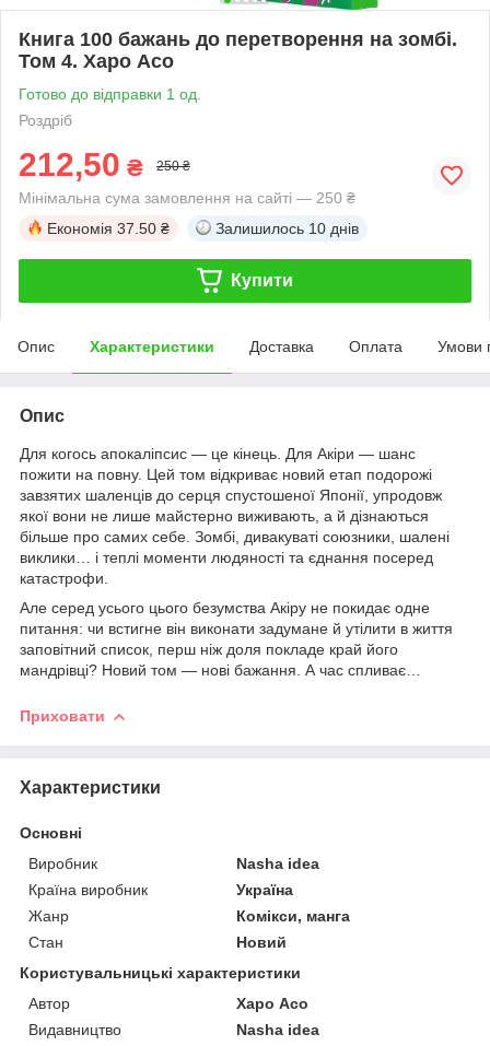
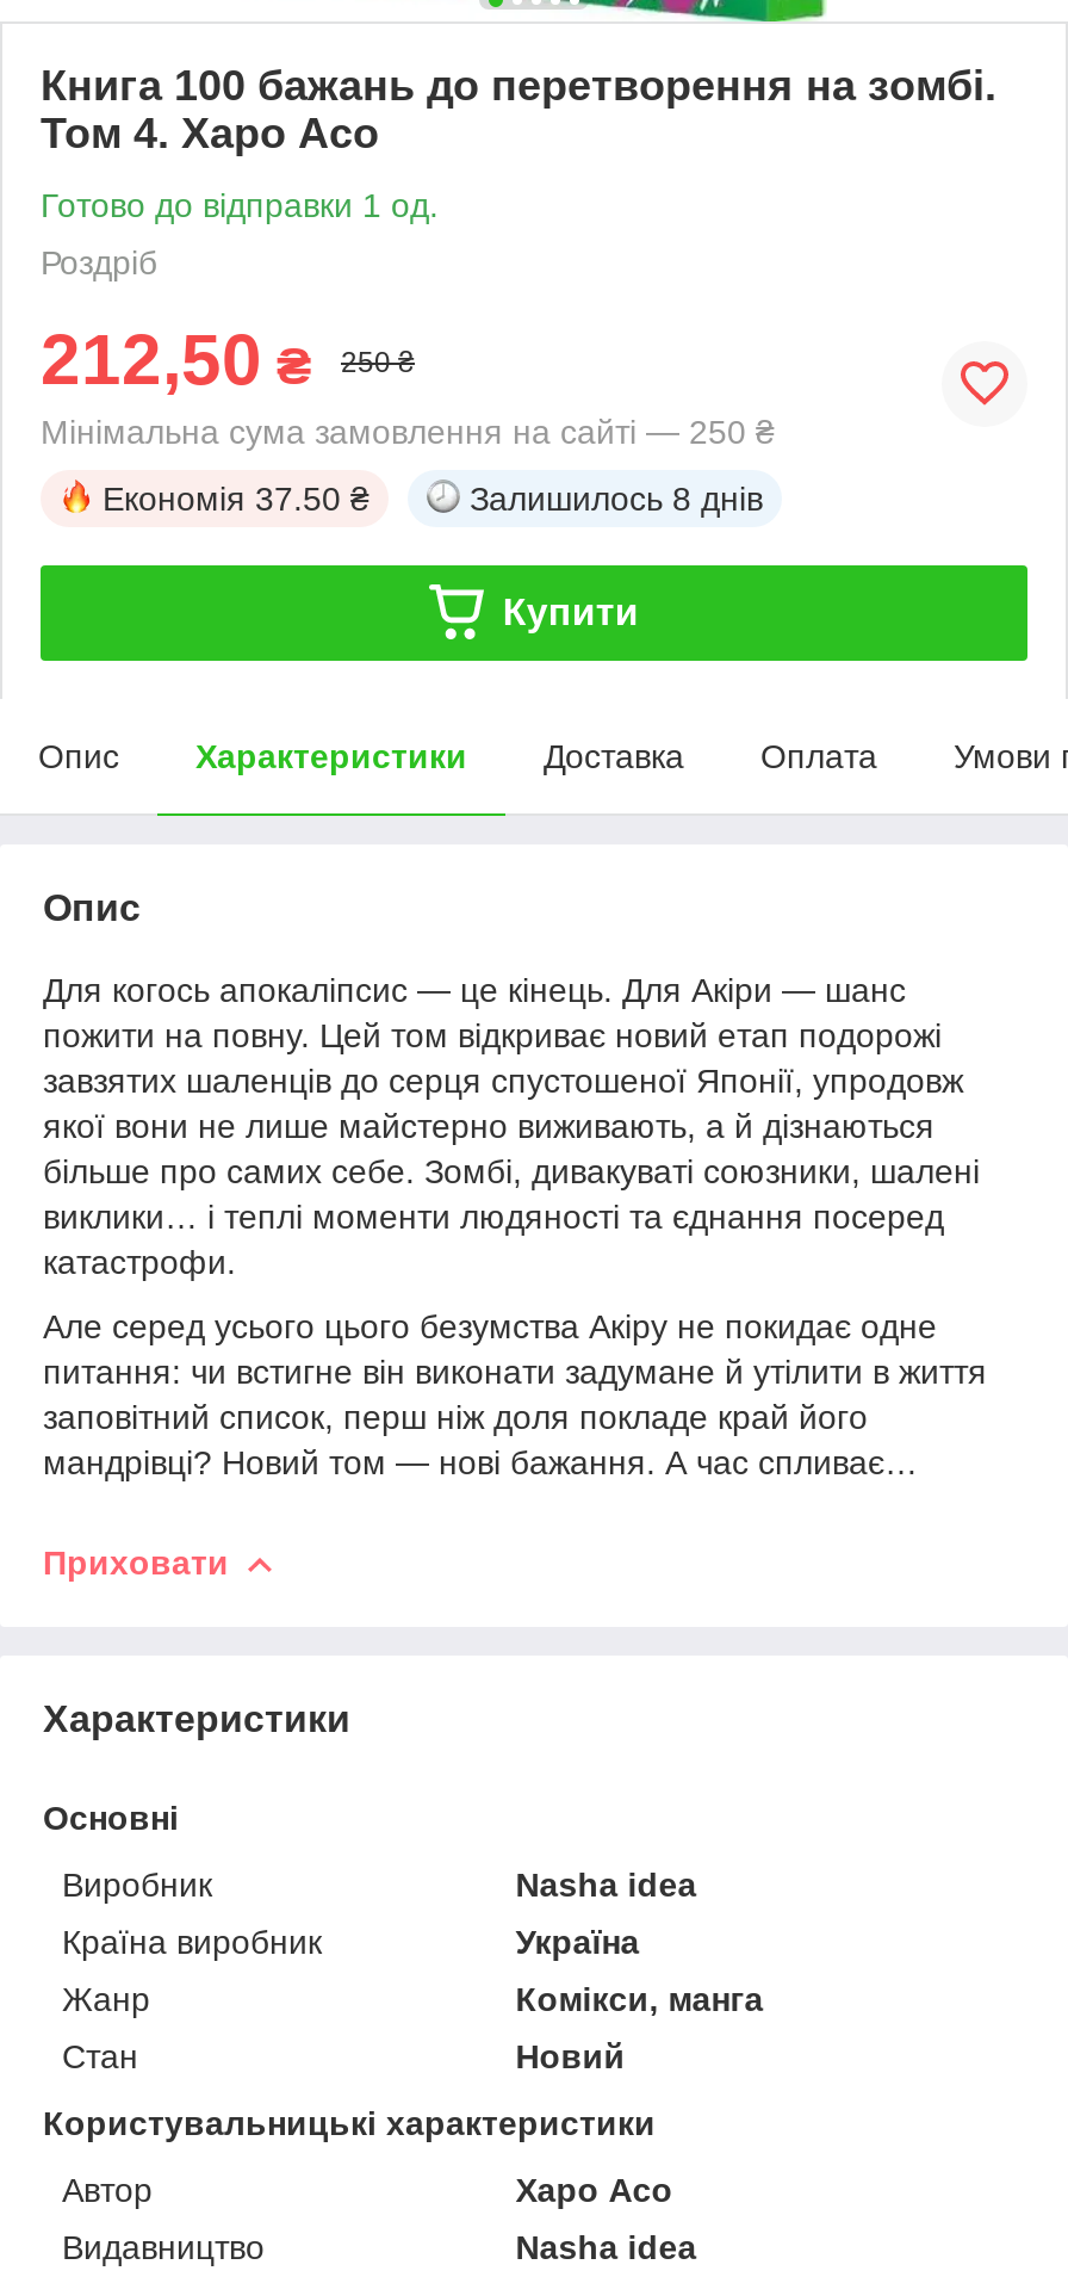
- Залишилось 10 днів
+ Залишилось 8 днів
